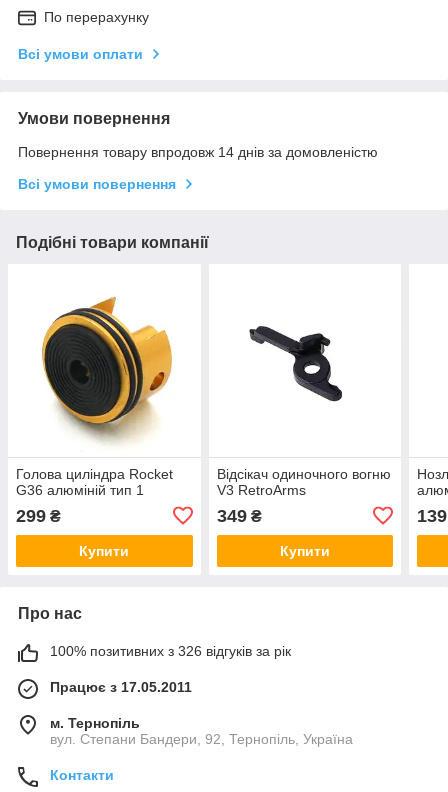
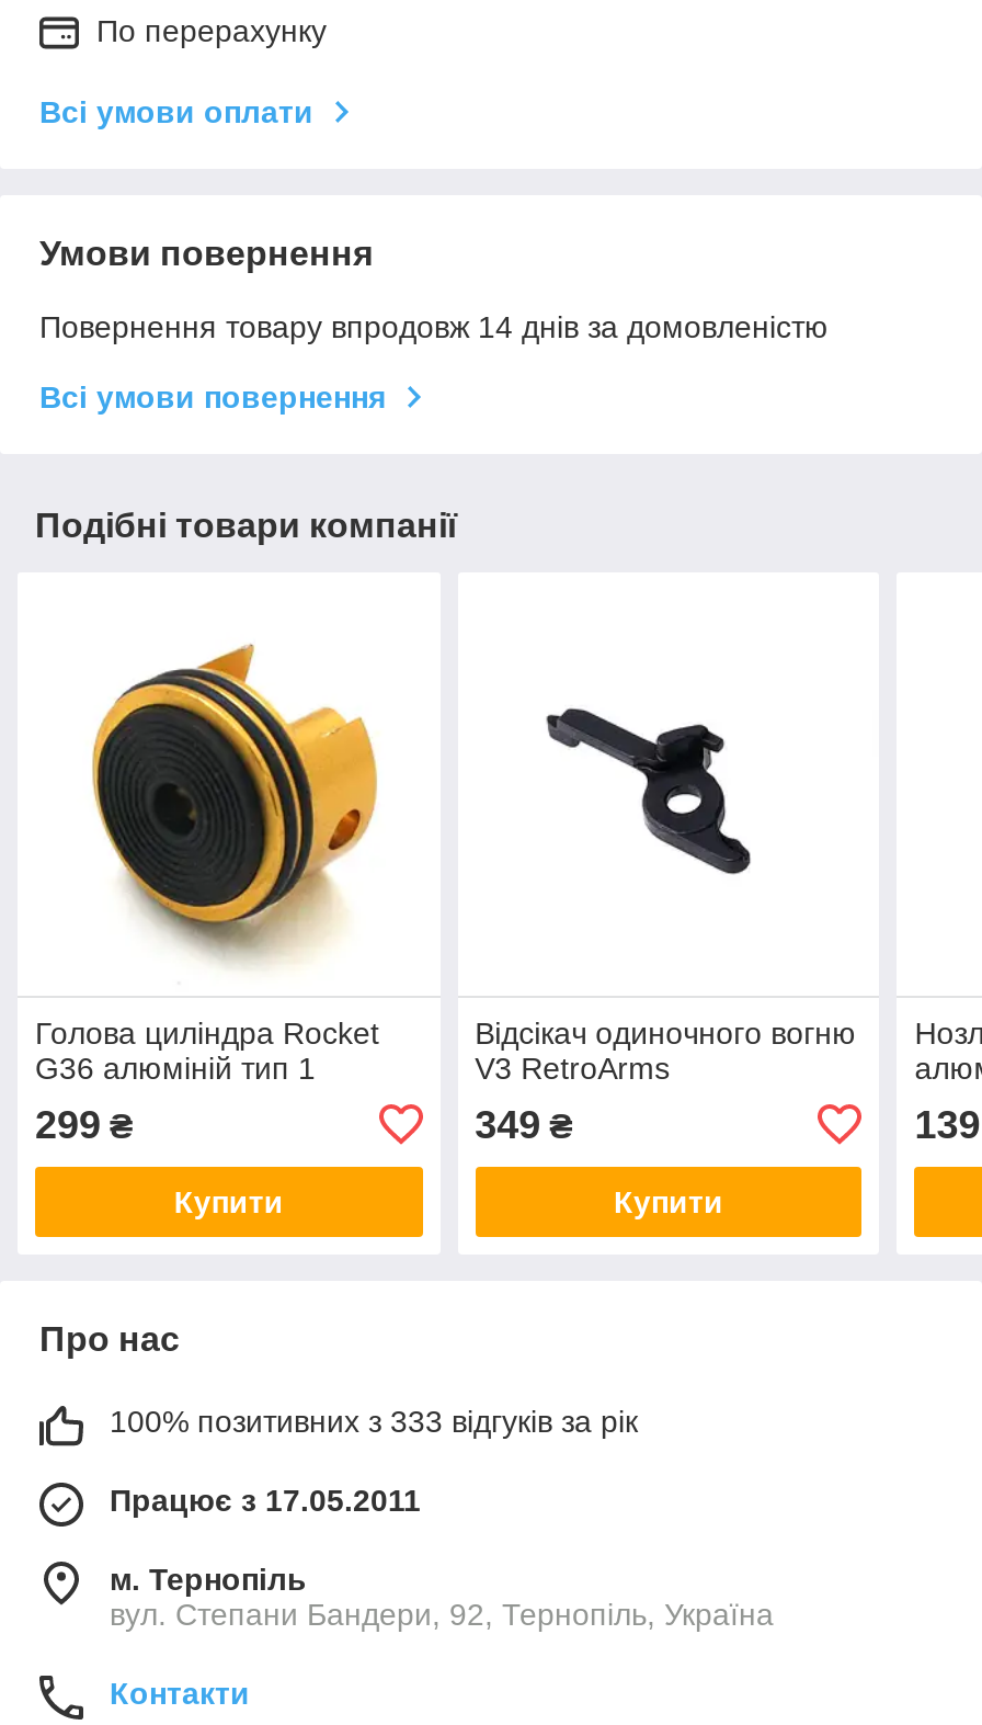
- 100% позитивних з 326 відгуків за рік
+ 100% позитивних з 333 відгуків за рік
